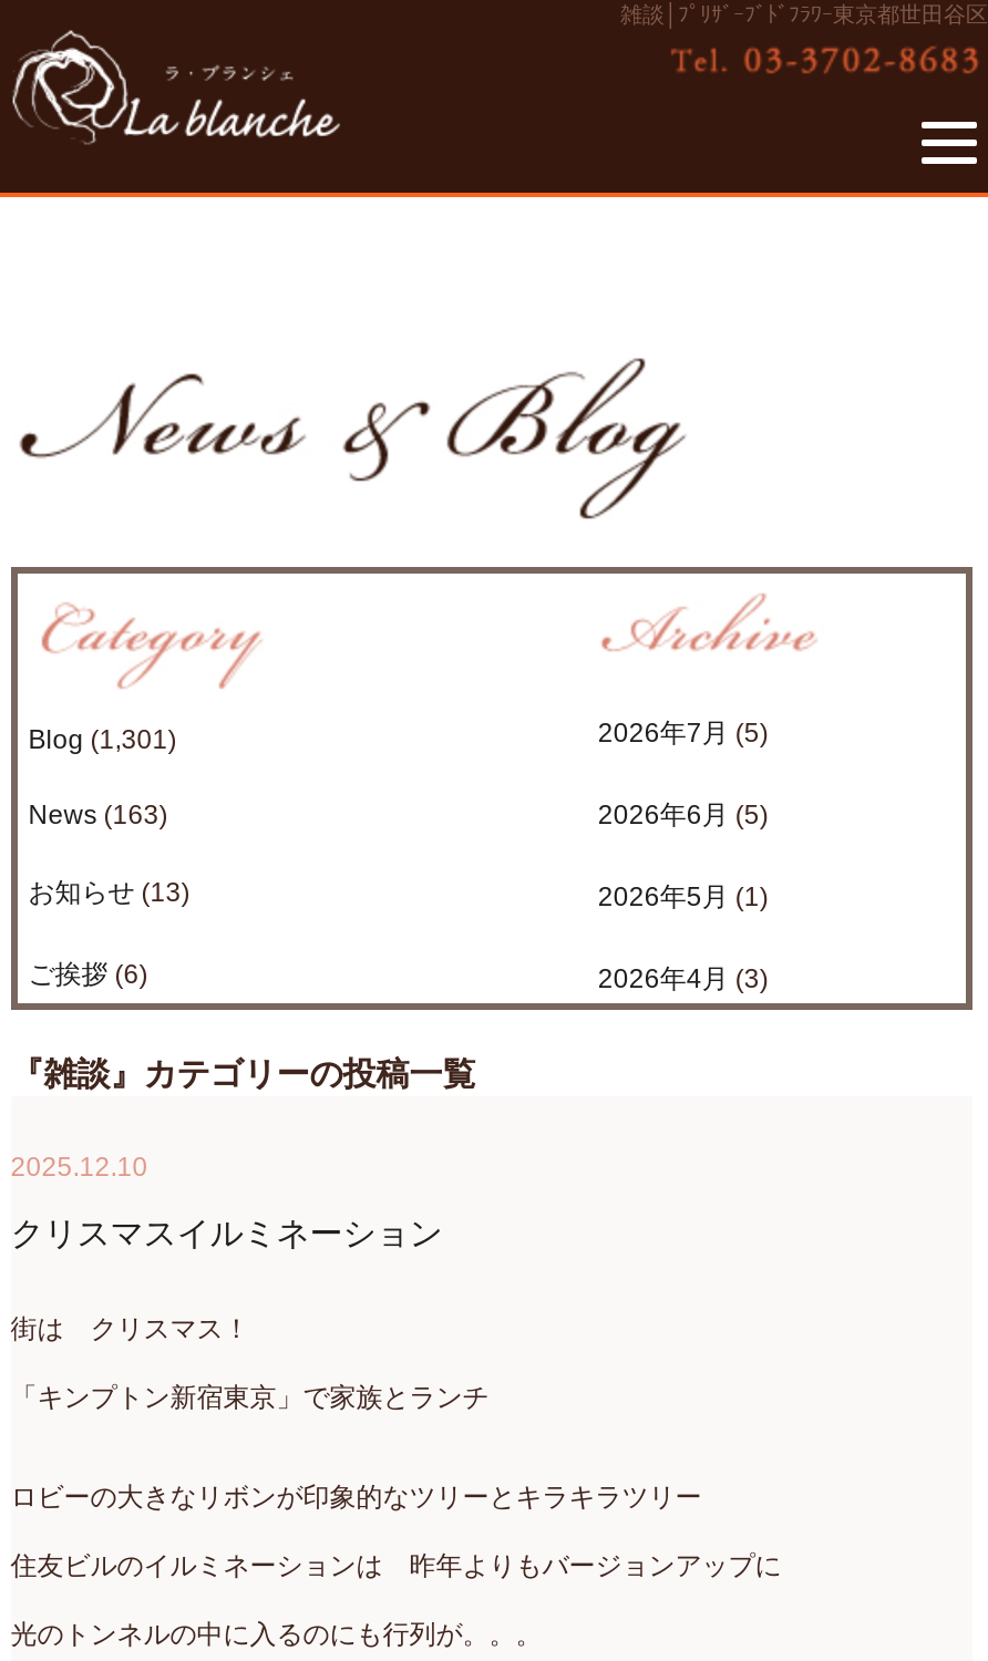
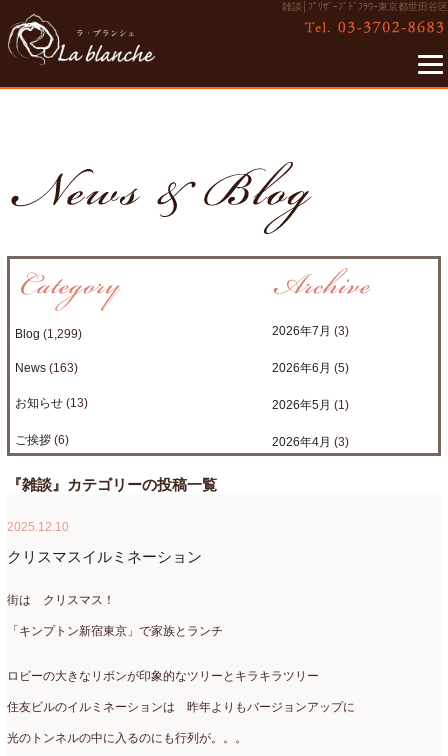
- Blog (1,301)
+ Blog (1,299)

- 2026年7月(5)
+ 2026年7月(3)
